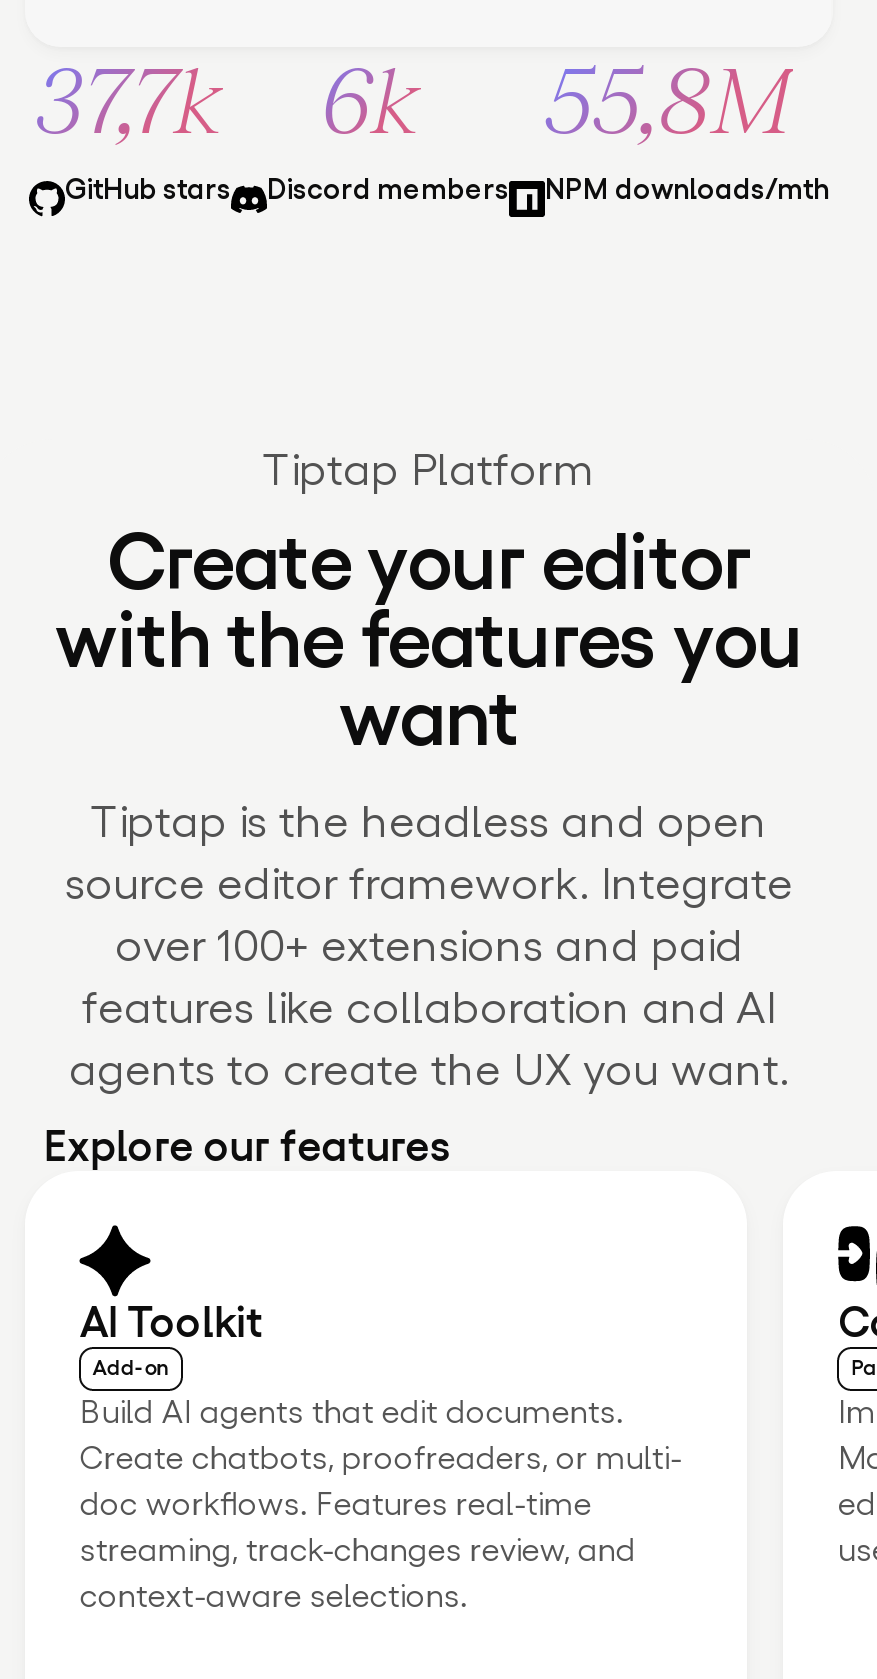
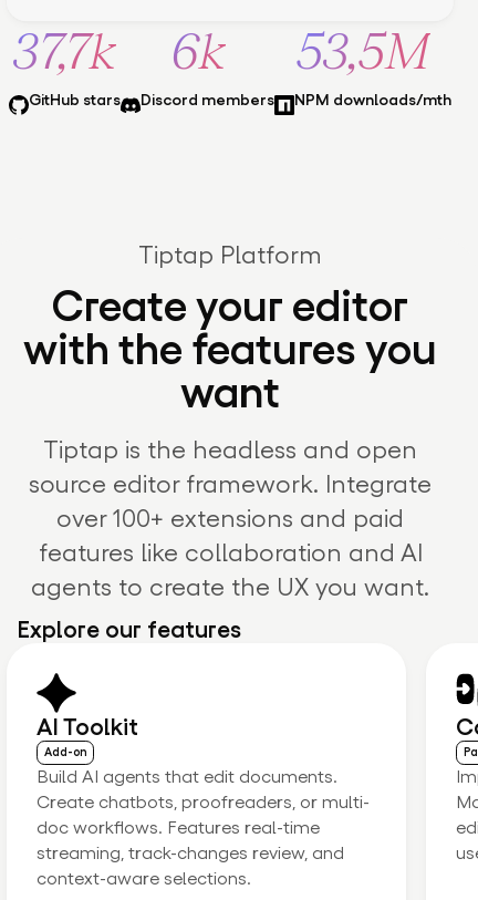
- 55,8M
+ 53,5M
